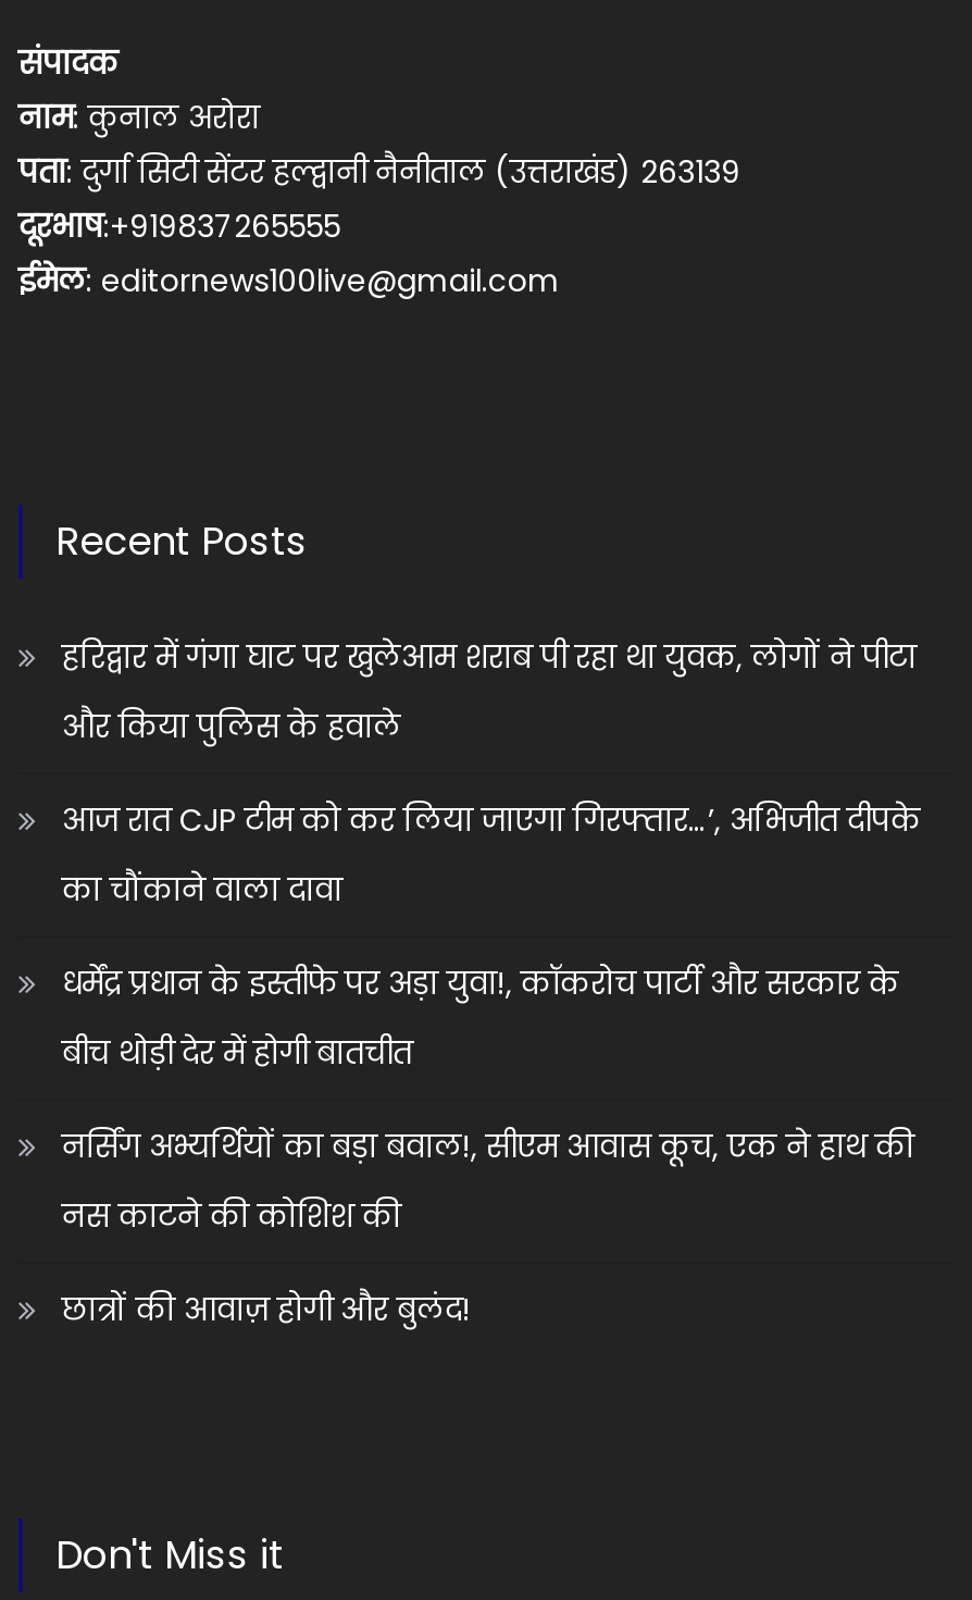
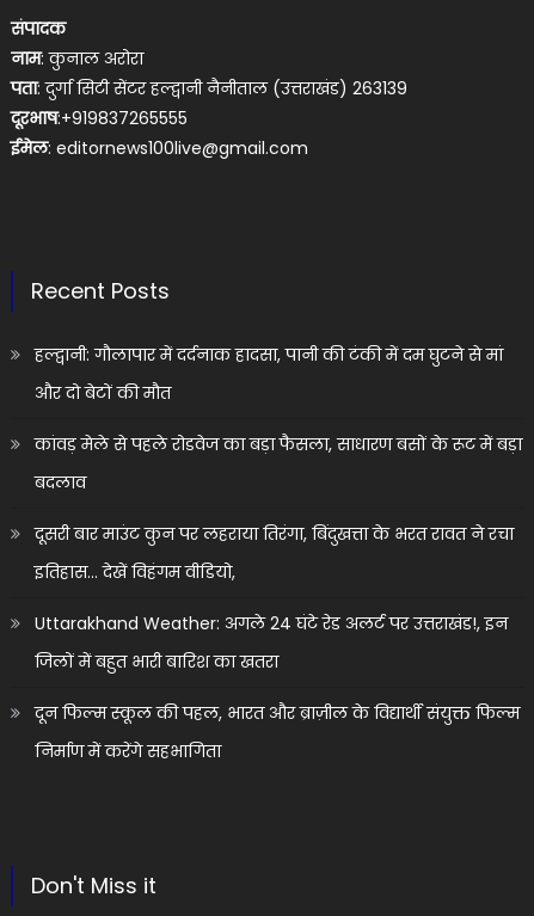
- हरिद्वार में गंगा घाट पर खुलेआम शराब पी रहा था युवक, लोगों ने पीटा
- और किया पुलिस के हवाले
- आज रात CJP टीम को कर लिया जाएगा गिरफ्तार…’, अभिजीत दीपके
- का चौंकाने वाला दावा
- धर्मेंद्र प्रधान के इस्तीफे पर अड़ा युवा!, कॉकरोच पार्टी और सरकार के
- बीच थोड़ी देर में होगी बातचीत
- नर्सिंग अभ्यर्थियों का बड़ा बवाल!, सीएम आवास कूच, एक ने हाथ की
- नस काटने की कोशिश की
- छात्रों की आवाज़ होगी और बुलंद!
+ हल्द्वानी: गौलापार में दर्दनाक हादसा, पानी की टंकी में दम घुटने से मां
+ और दो बेटों की मौत
+ कांवड़ मेले से पहले रोडवेज का बड़ा फैसला, साधारण बसों के रूट में बड़ा
+ बदलाव
+ दूसरी बार माउंट कुन पर लहराया तिरंगा, बिंदुखत्ता के भरत रावत ने रचा
+ इतिहास… देखें विहंगम वीडियो,
+ Uttarakhand Weather: अगले 24 घंटे रेड अलर्ट पर उत्तराखंड!, इन
+ जिलों में बहुत भारी बारिश का खतरा
+ दून फिल्म स्कूल की पहल, भारत और ब्राज़ील के विद्यार्थी संयुक्त फिल्म
+ निर्माण में करेंगे सहभागिता
